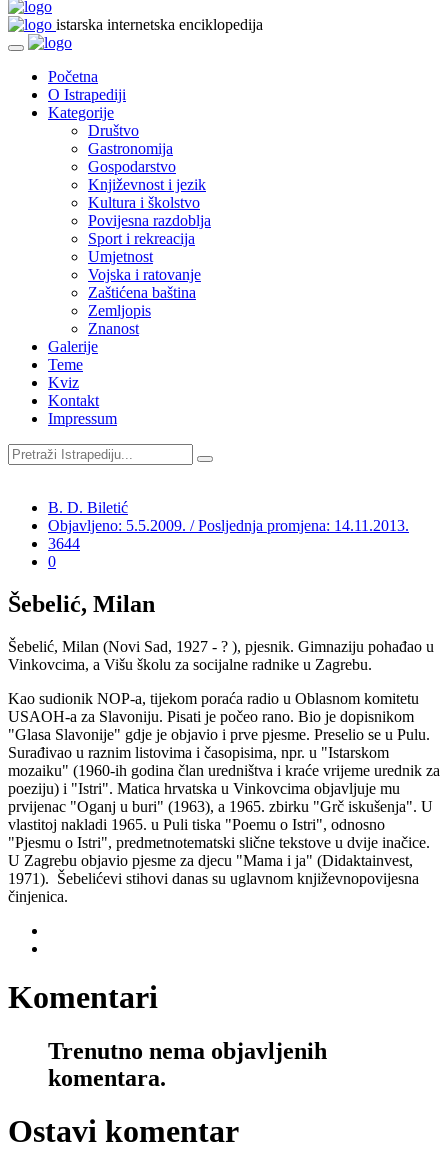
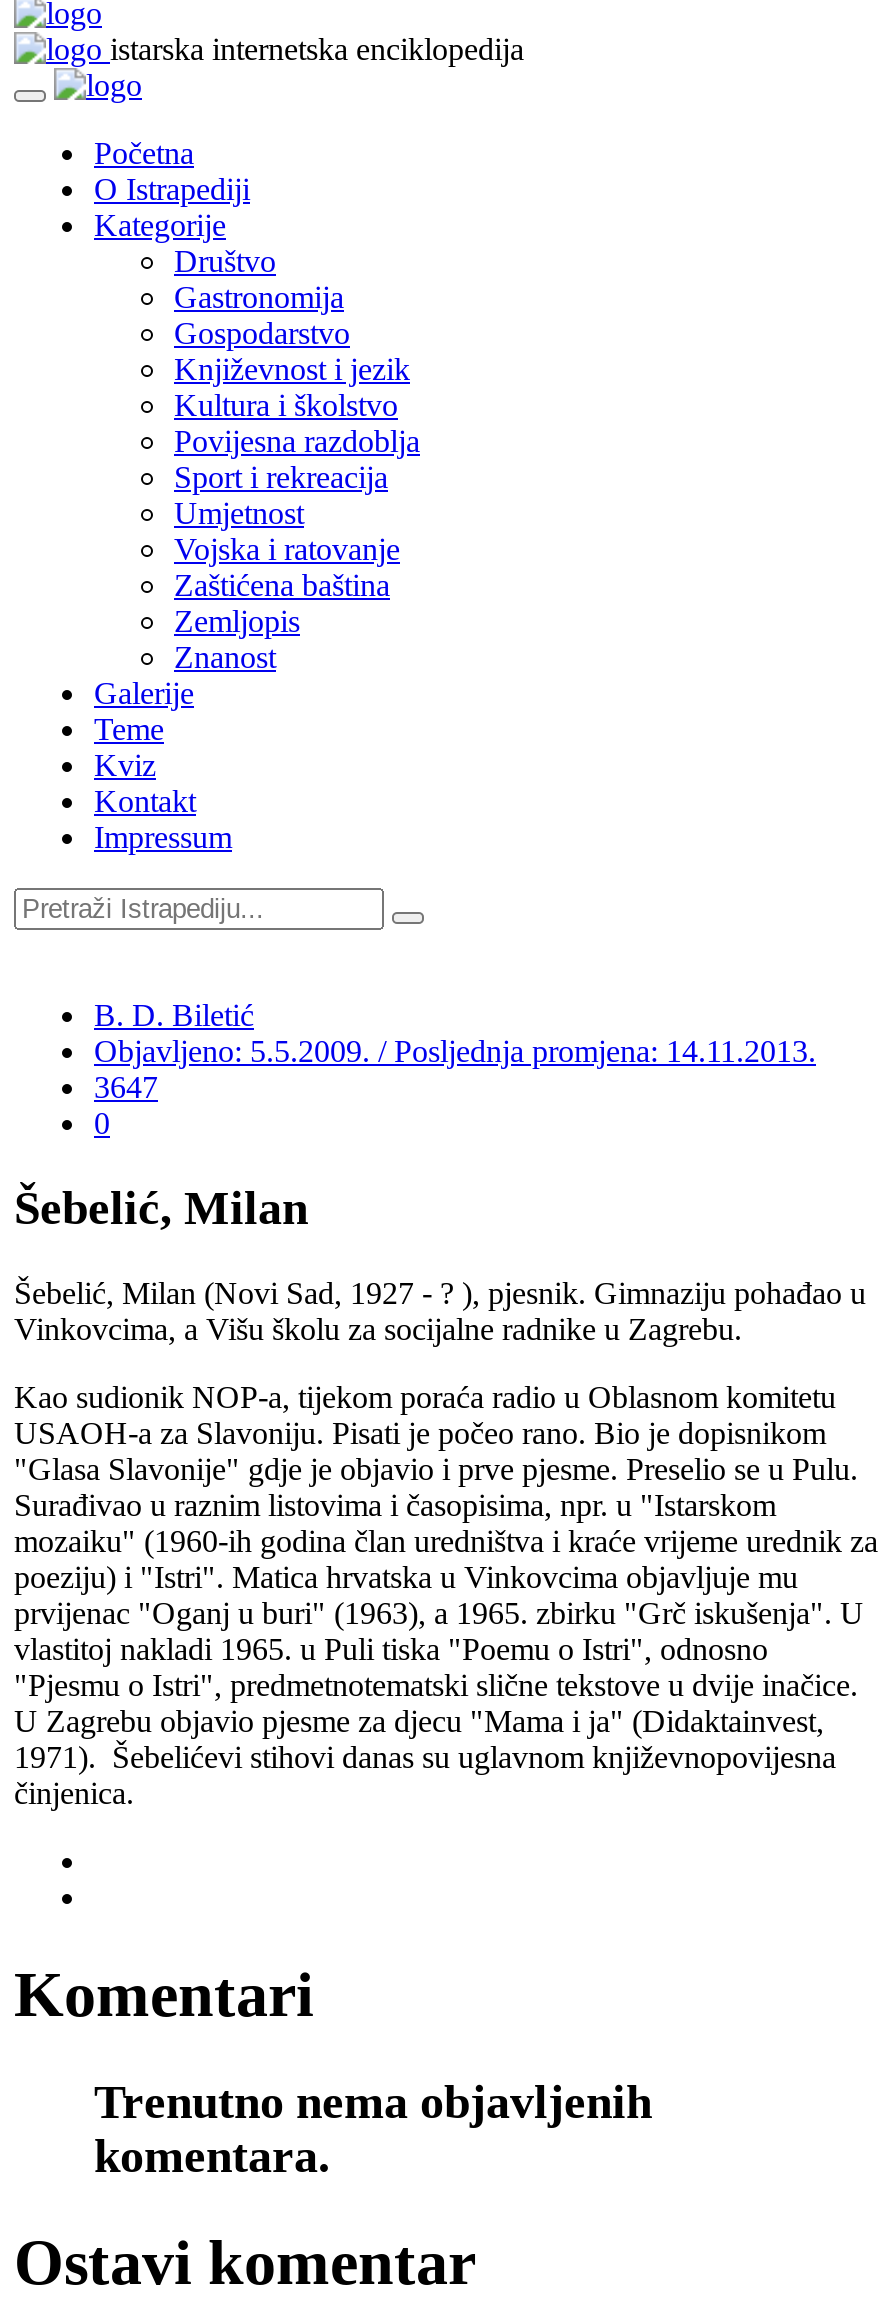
- 3644
+ 3647
